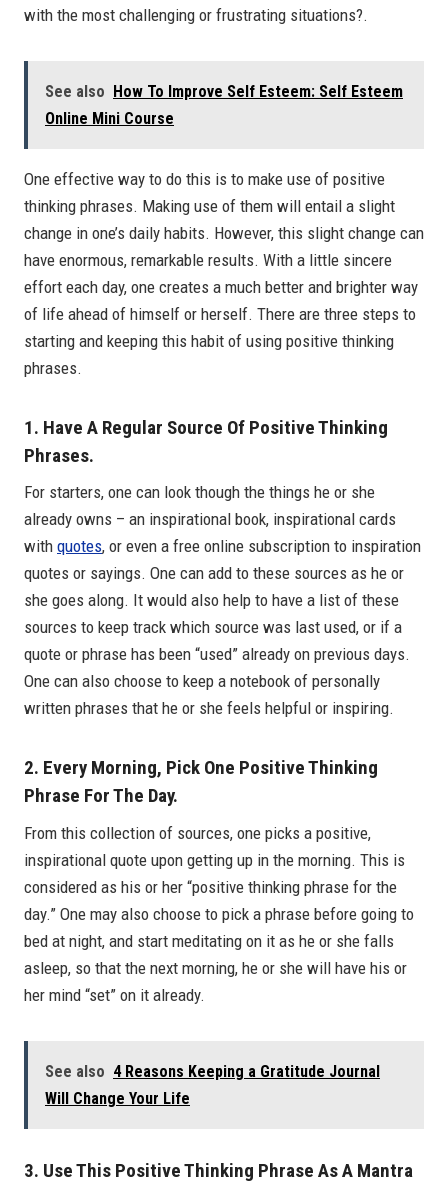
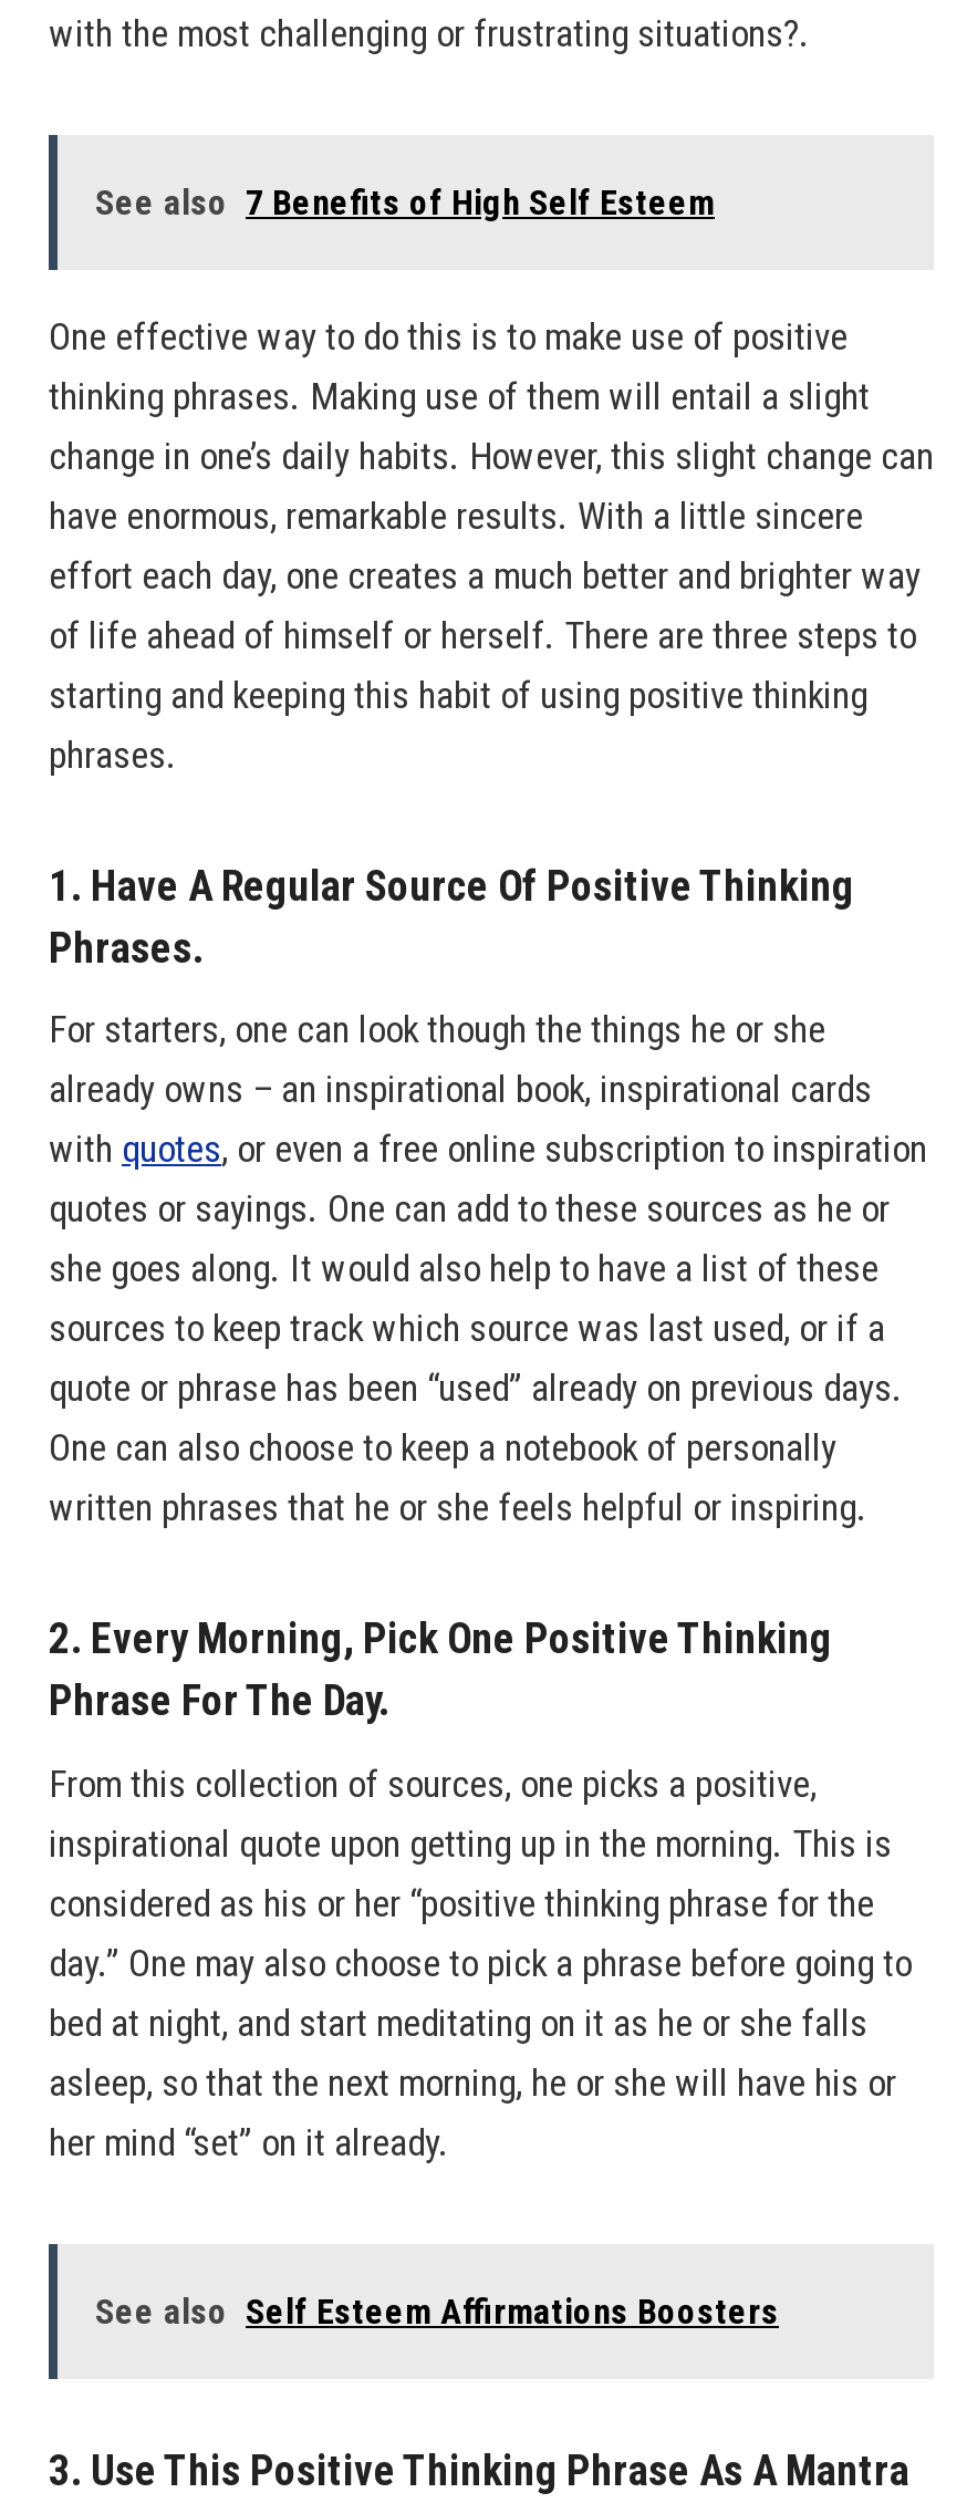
- See also How To Improve Self Esteem: Self Esteem
- Online Mini Course
+ See also 7 Benefits of High Self Esteem

- See also 4 Reasons Keeping a Gratitude Journal
- Will Change Your Life
+ See also Self Esteem Affirmations Boosters
